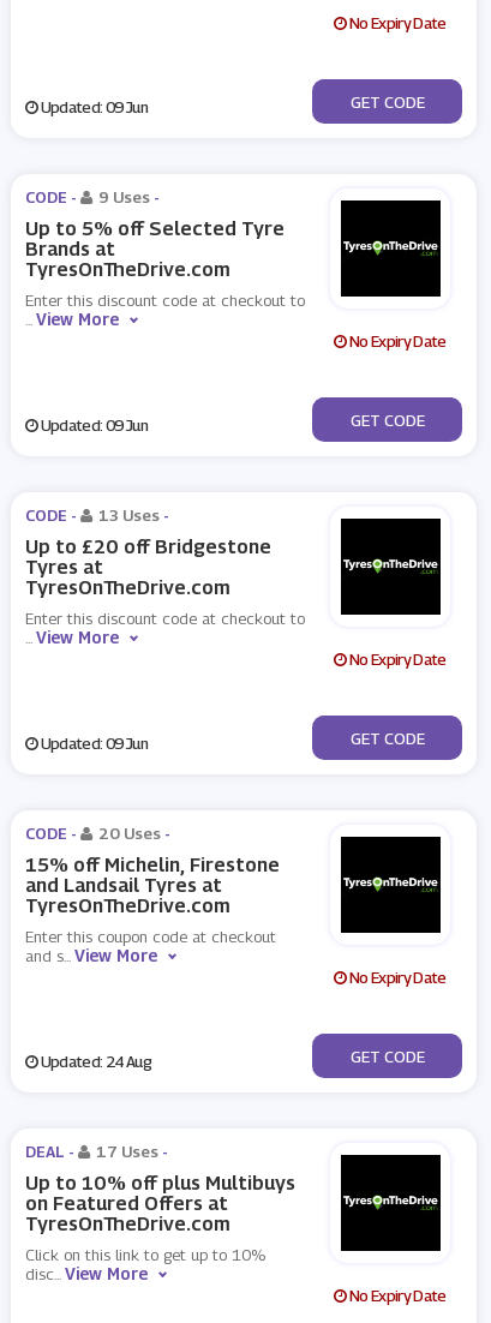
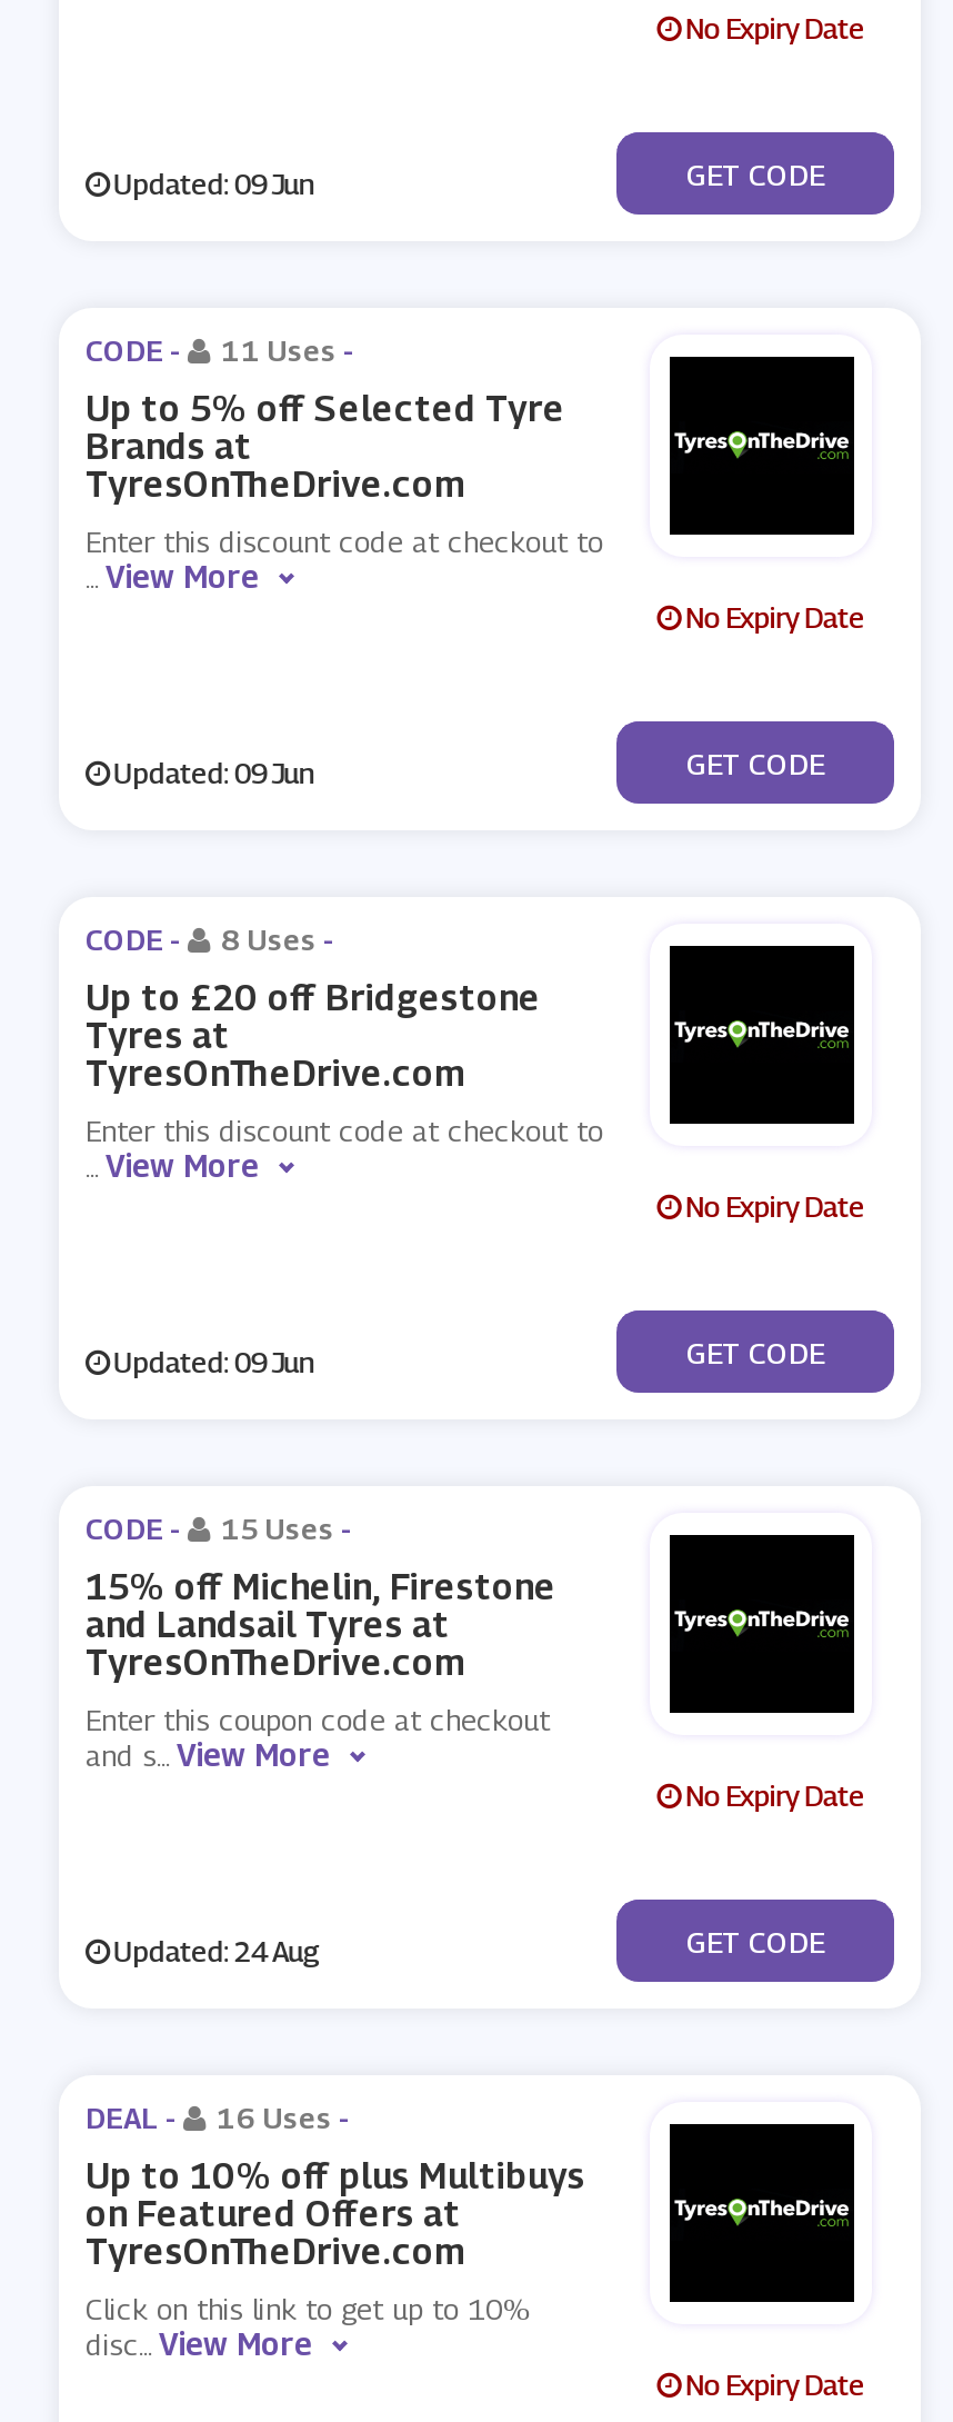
- CODE - 9 Uses -
+ CODE - 11 Uses -

- CODE - 13 Uses -
+ CODE - 8 Uses -

- CODE - 20 Uses -
+ CODE - 15 Uses -

- DEAL - 17 Uses -
+ DEAL - 16 Uses -
